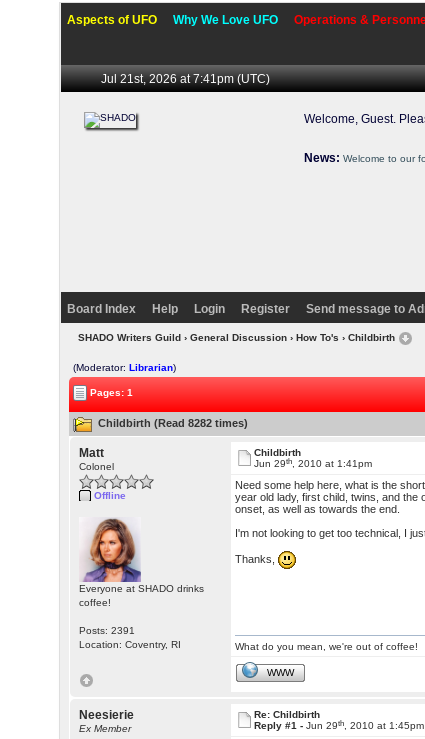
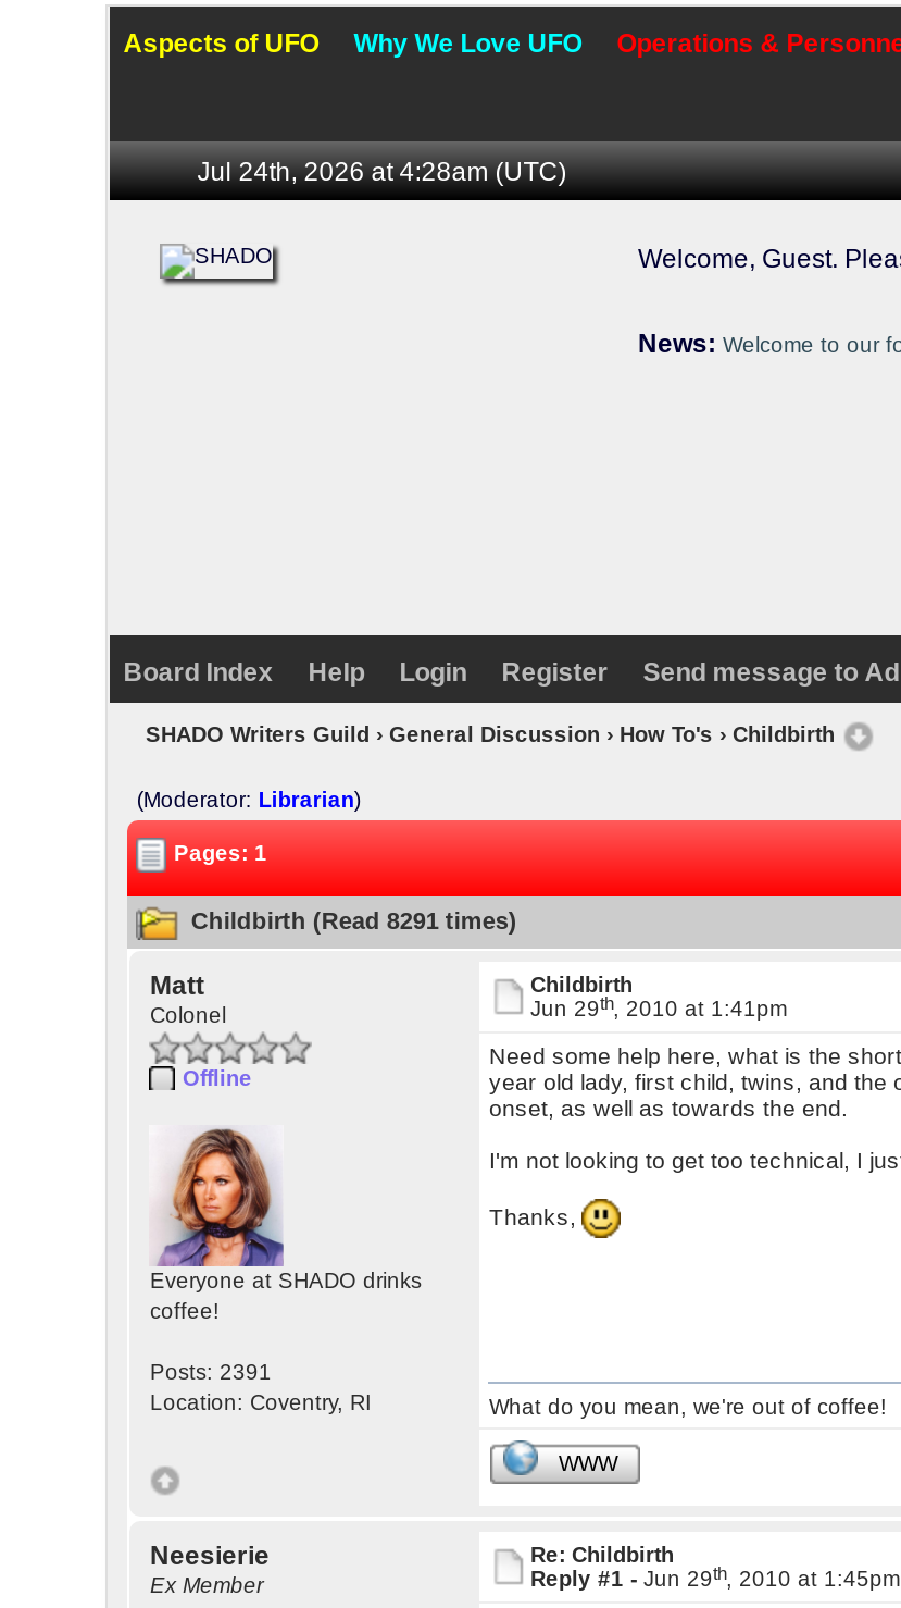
- Jul 21st, 2026 at 7:41pm (UTC)
+ Jul 24th, 2026 at 4:28am (UTC)

- Childbirth (Read 8282 times)
+ Childbirth (Read 8291 times)
